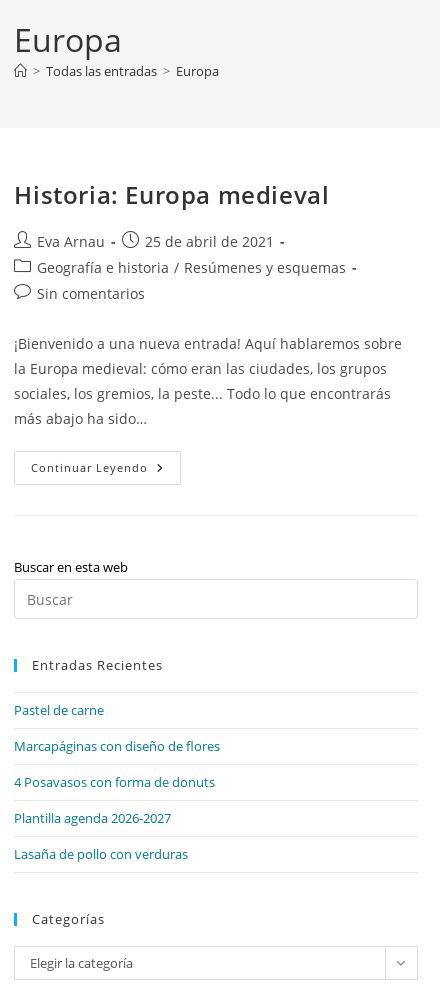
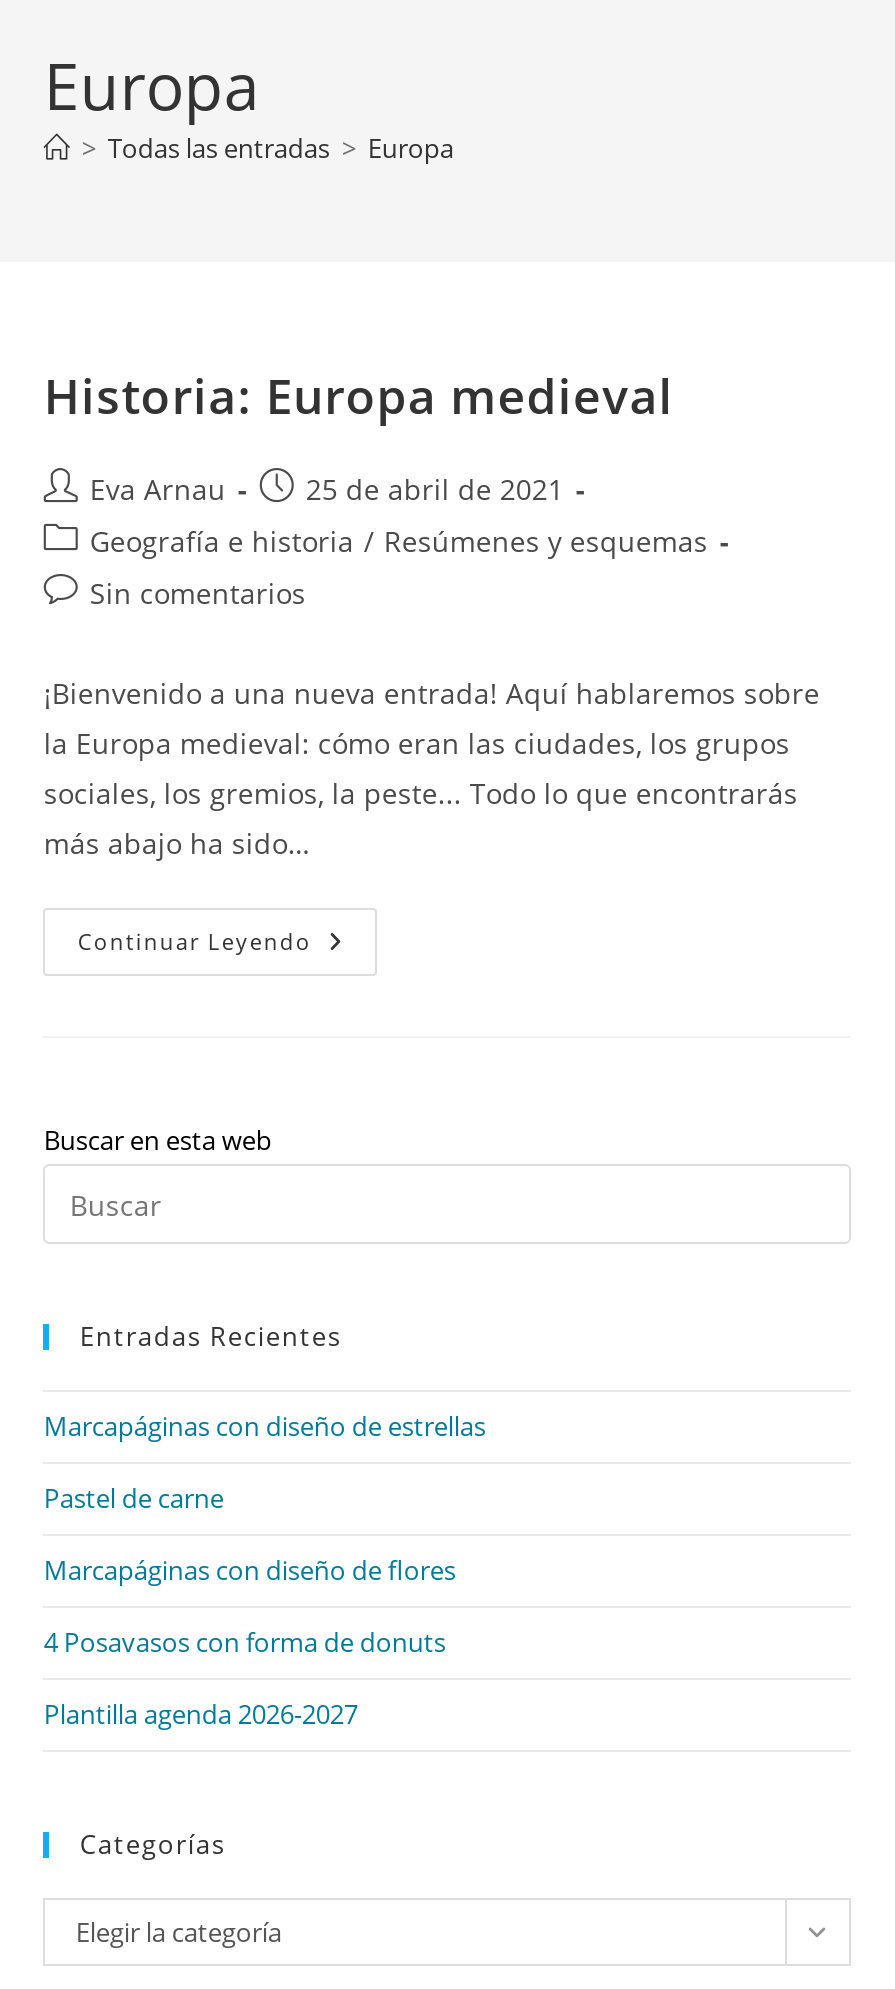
+ Marcapáginas con diseño de estrellas

moved down: Pastel de carne | Marcapáginas con diseño de flores | 4 Posavasos con forma de donuts | Plantilla agenda 2026-2027

- Lasaña de pollo con verduras
